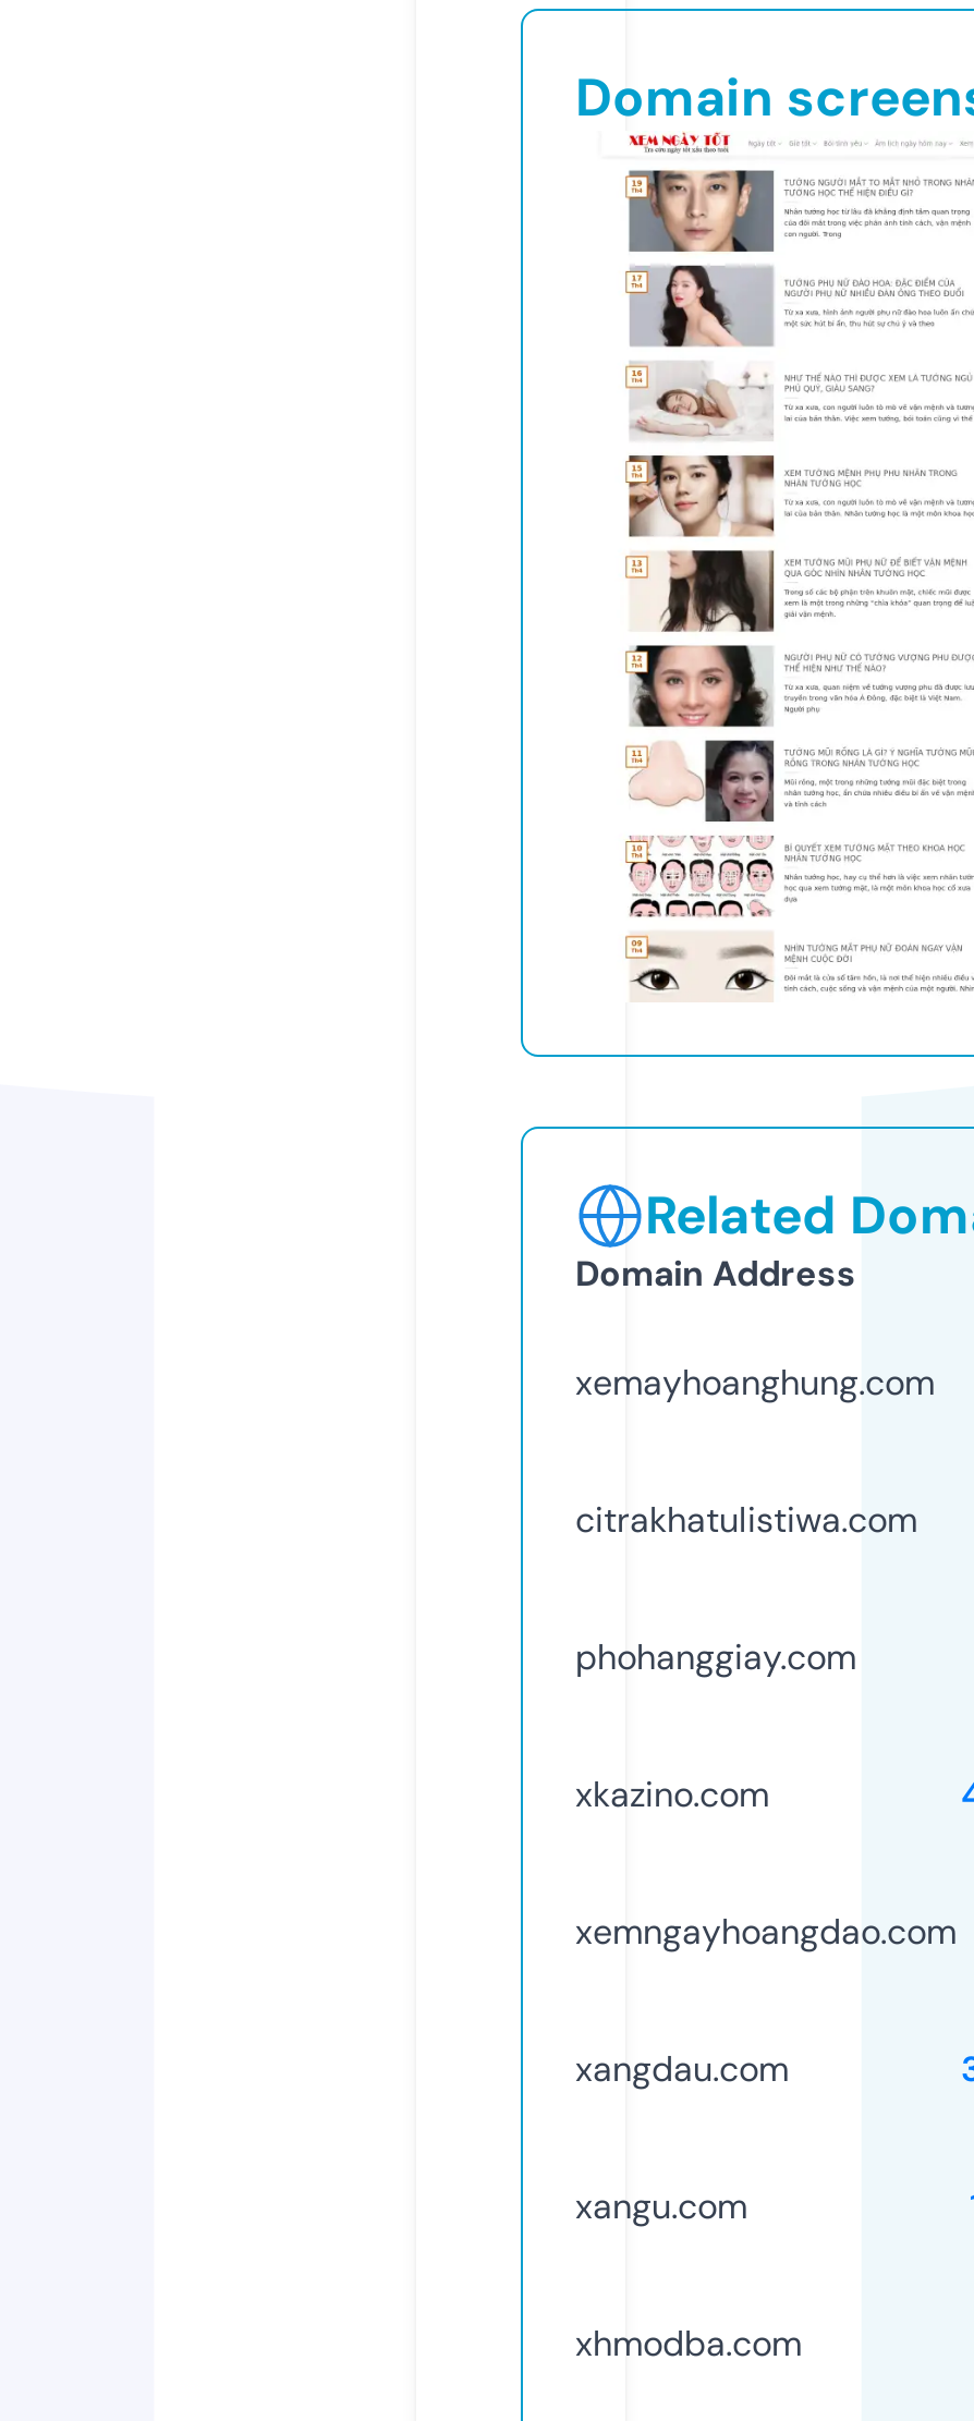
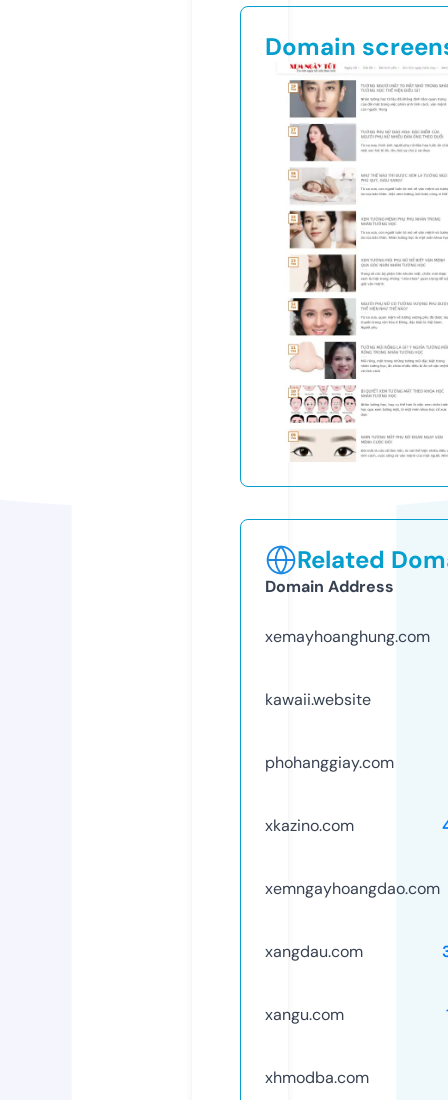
- citrakhatulistiwa.com
+ kawaii.website
